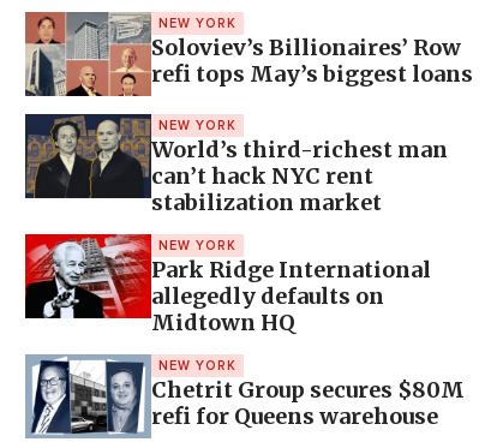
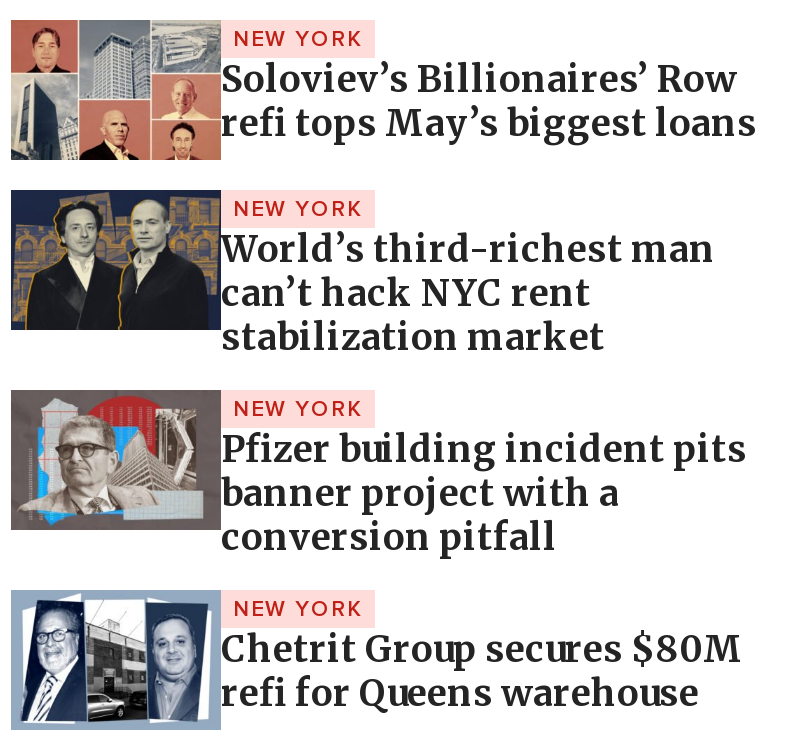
- [image]
- Park Ridge International
- allegedly defaults on
- Midtown HQ
+ [image]
+ Pfizer building incident pits
+ banner project with a
+ conversion pitfall
